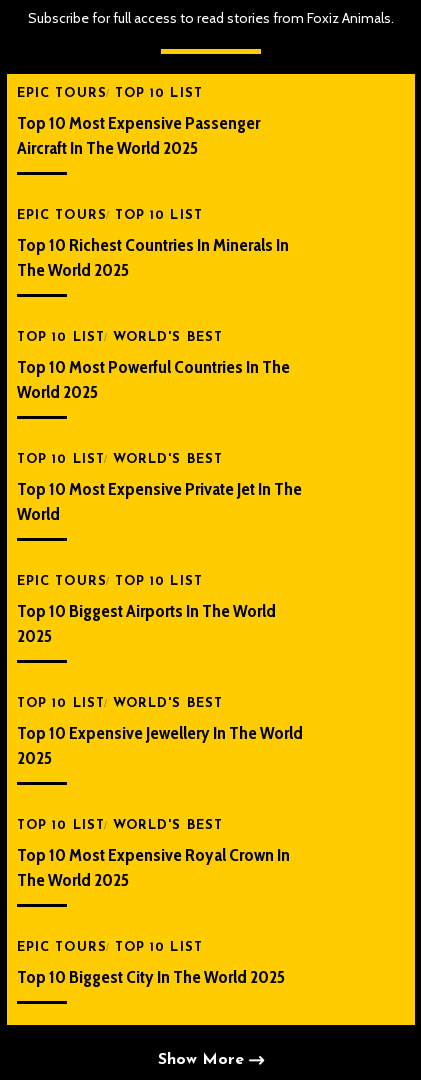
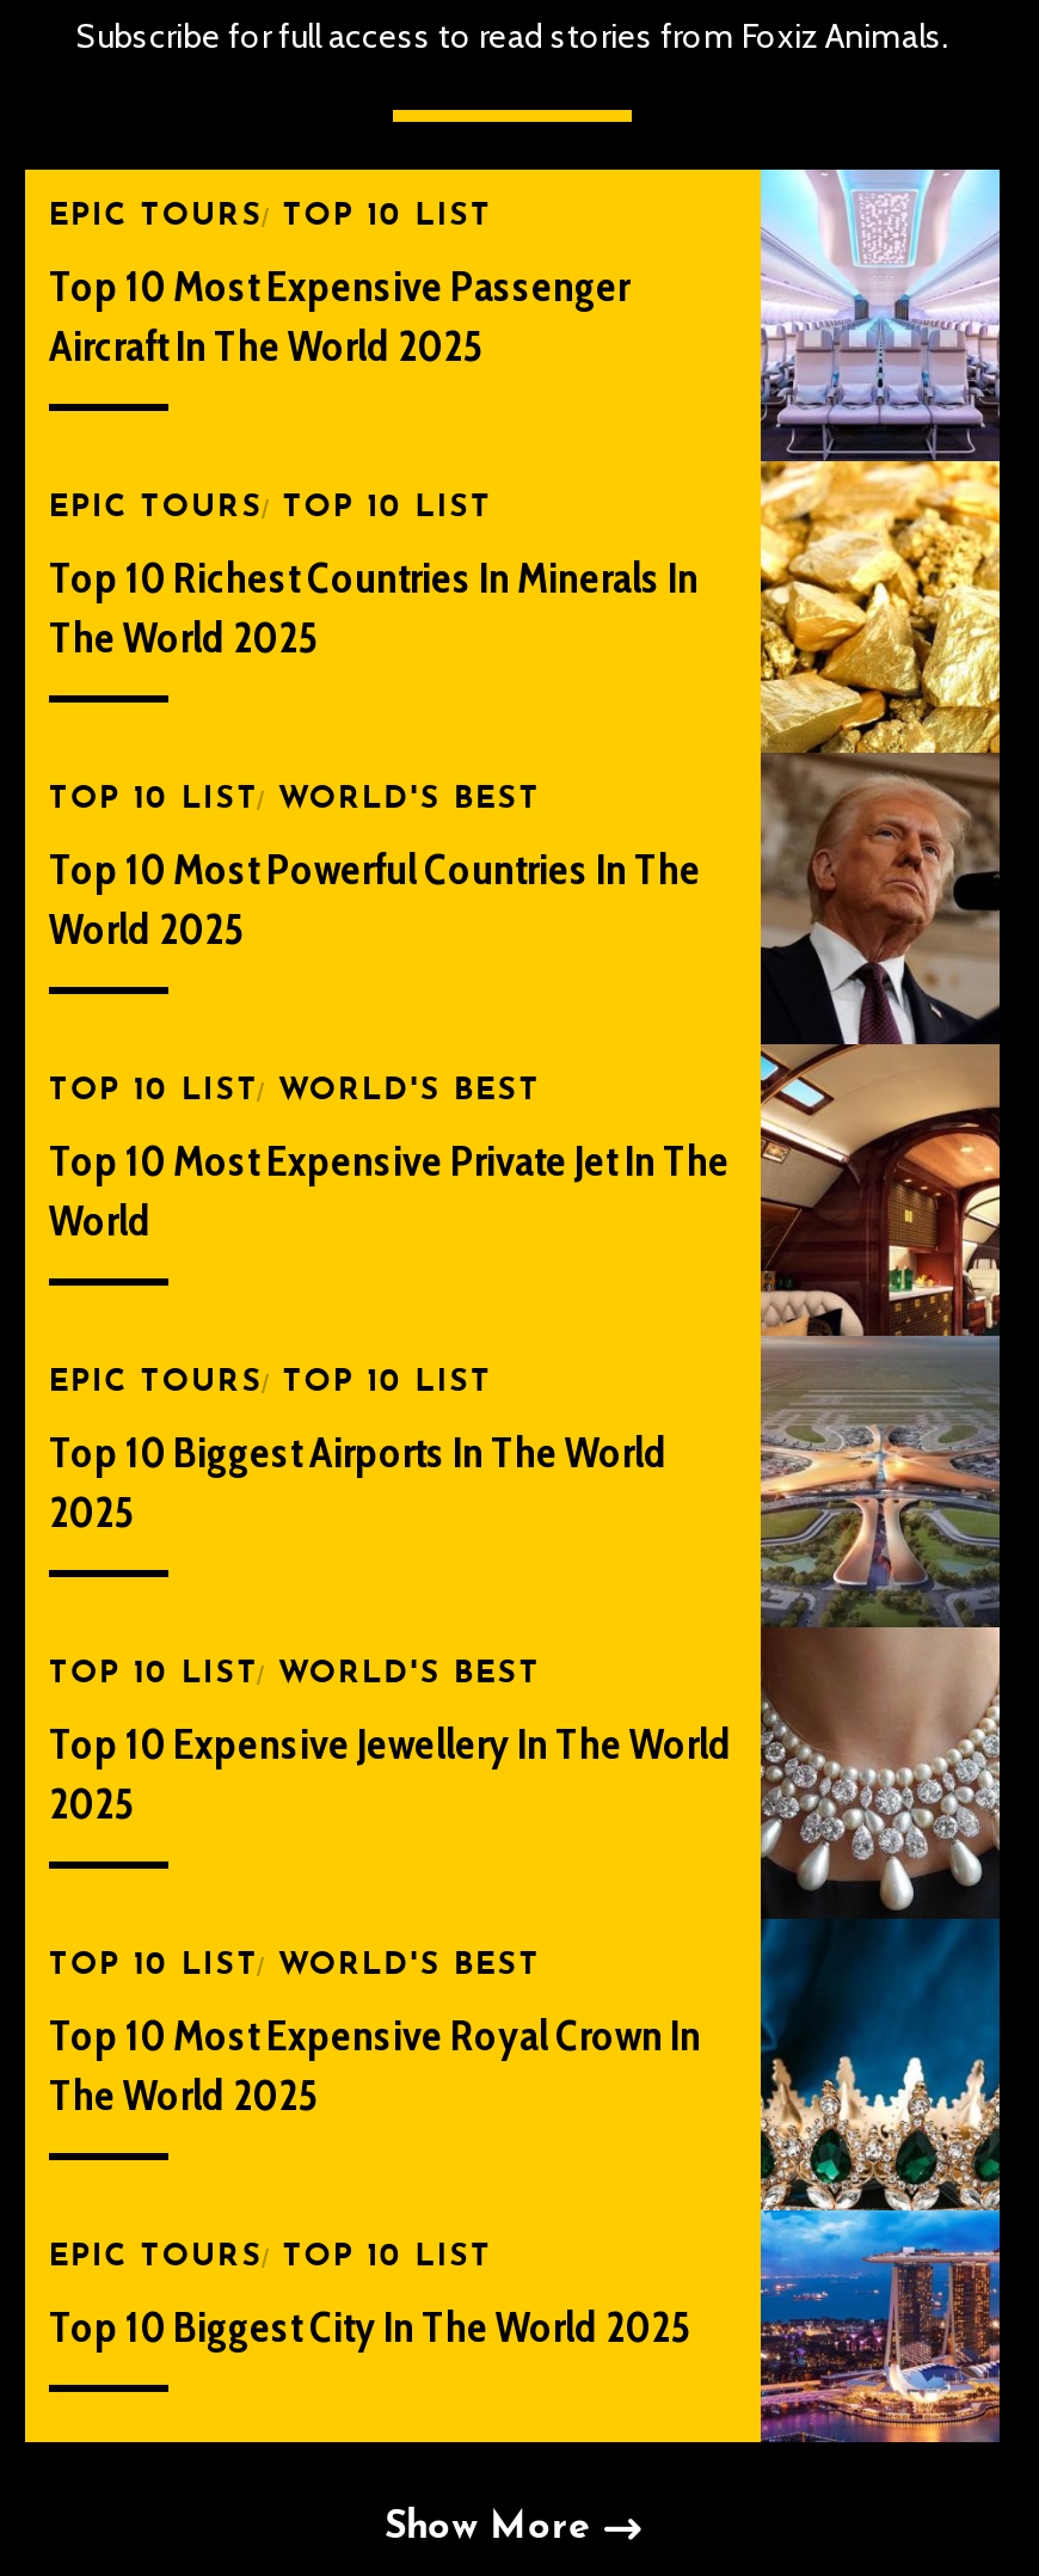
+ [image]
